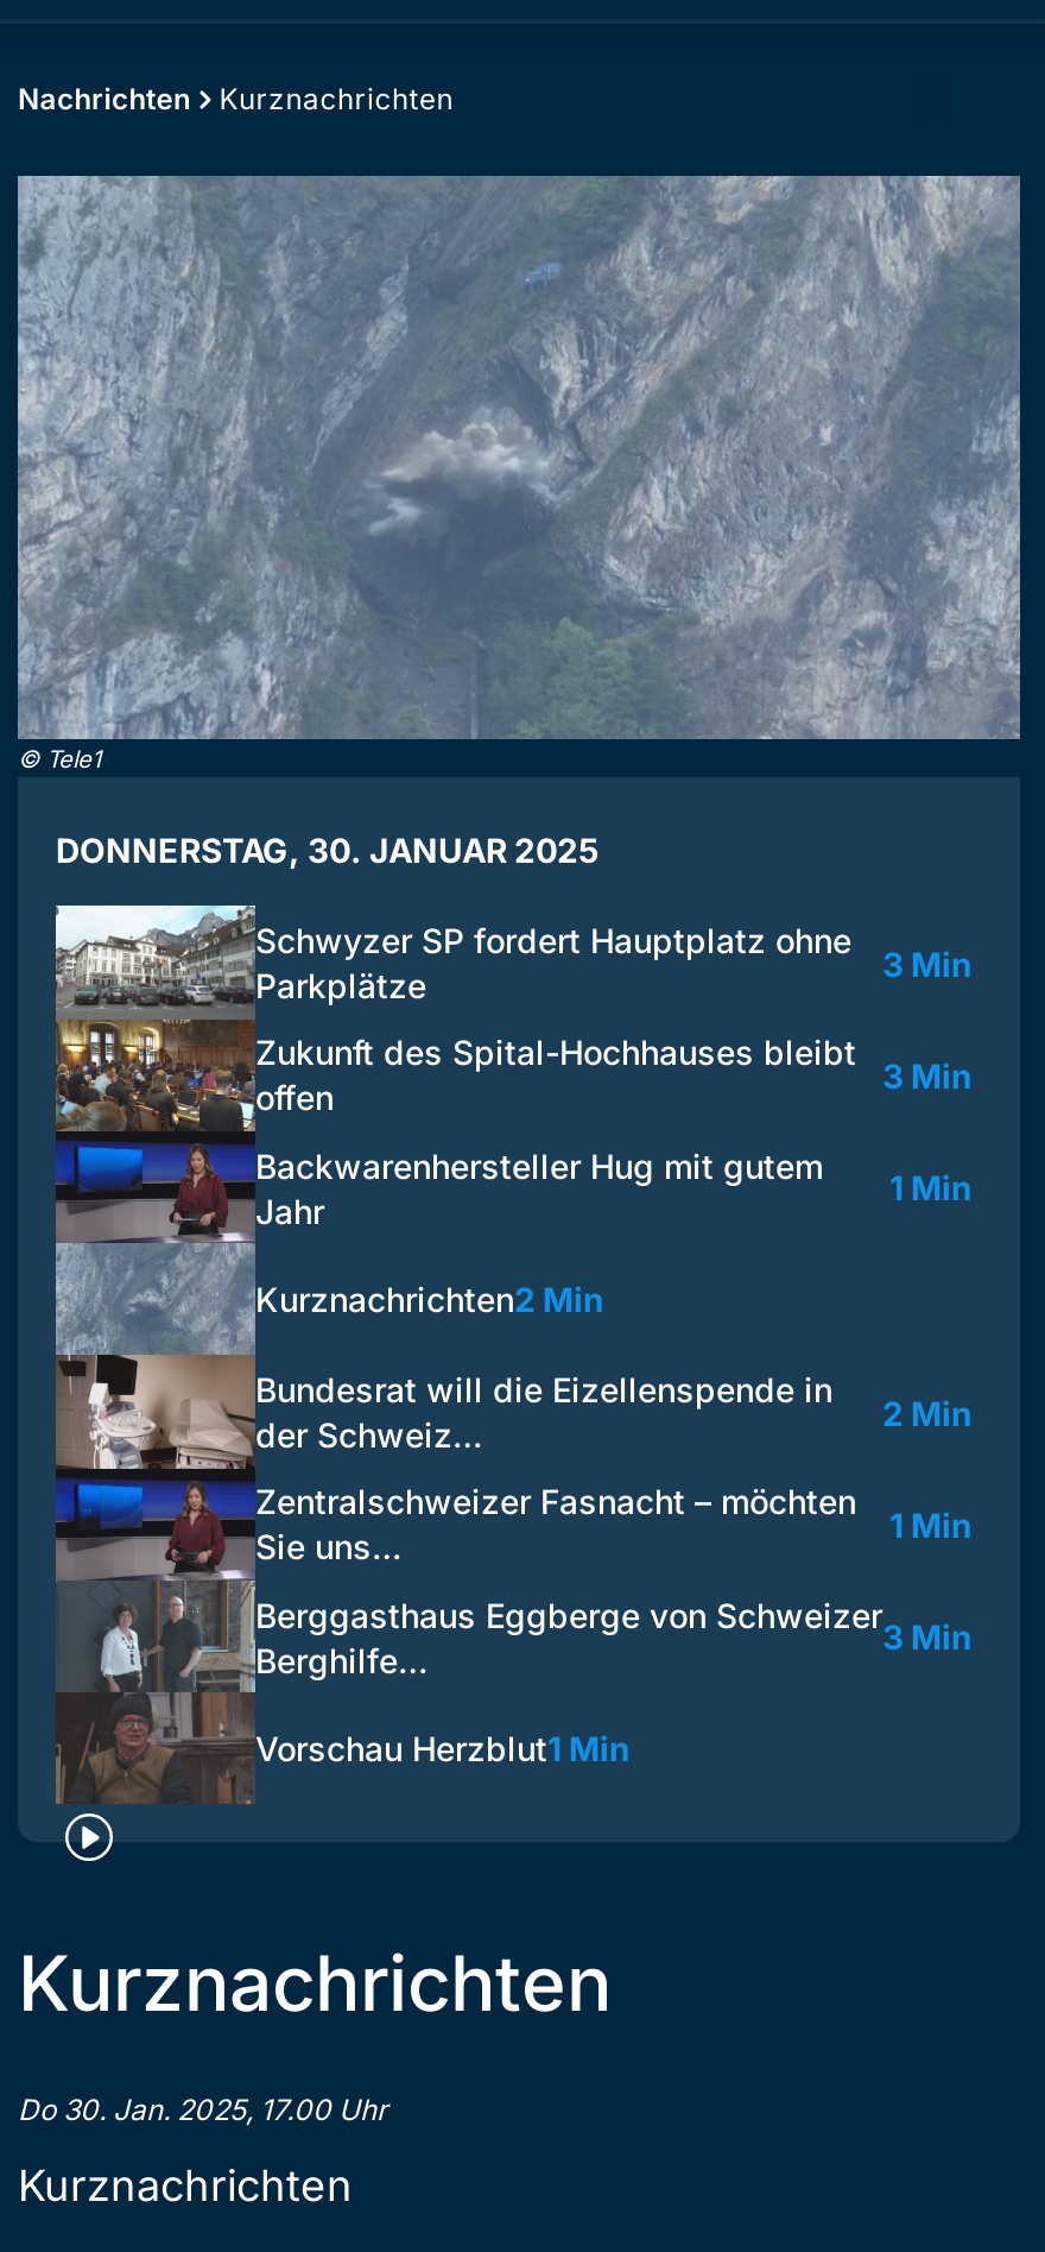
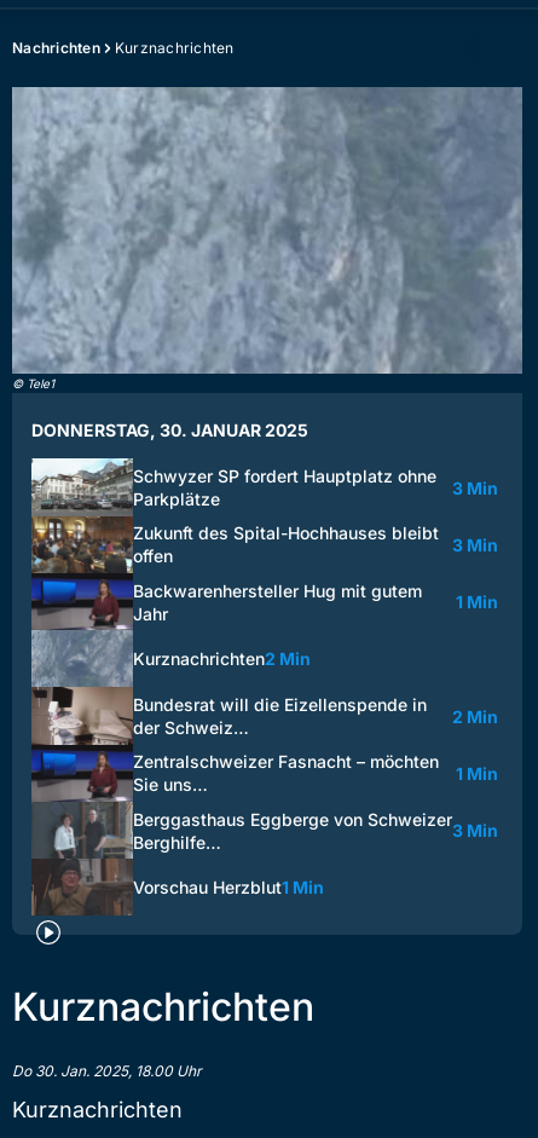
- [image]
+ [image]

- Do 30. Jan. 2025, 17.00 Uhr
+ Do 30. Jan. 2025, 18.00 Uhr
